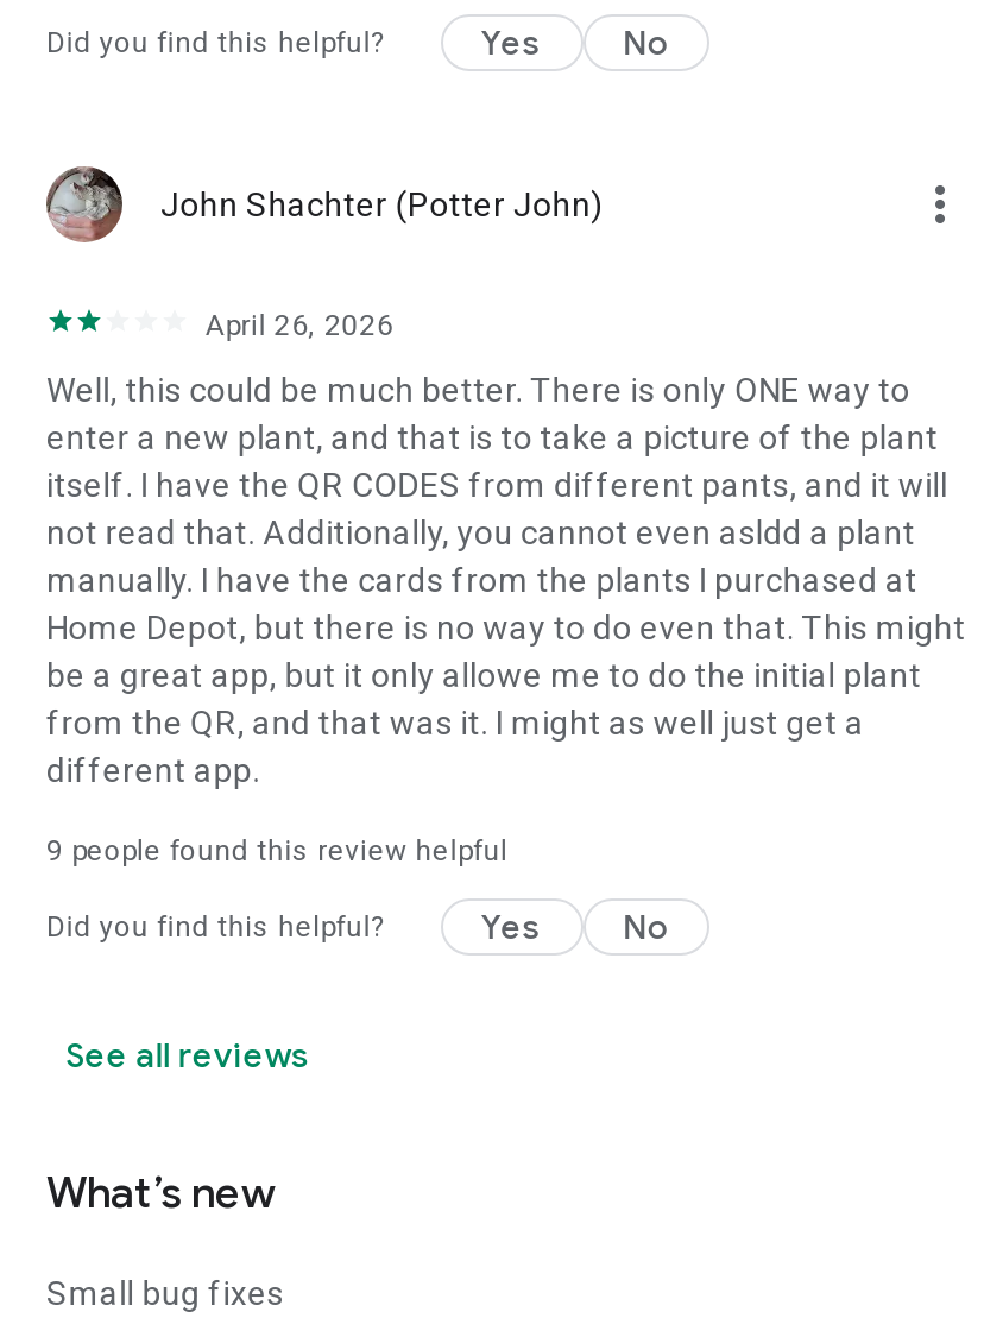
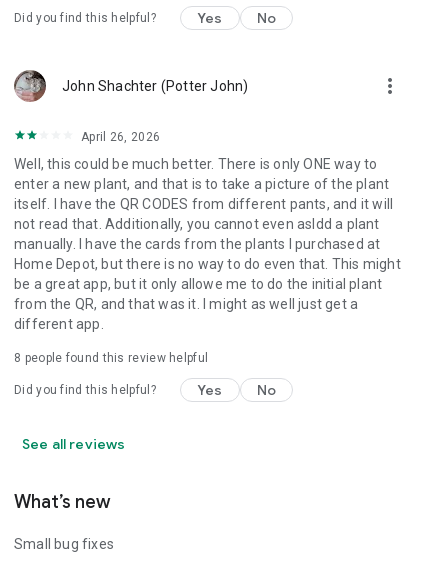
- 9 people found this review helpful
+ 8 people found this review helpful
